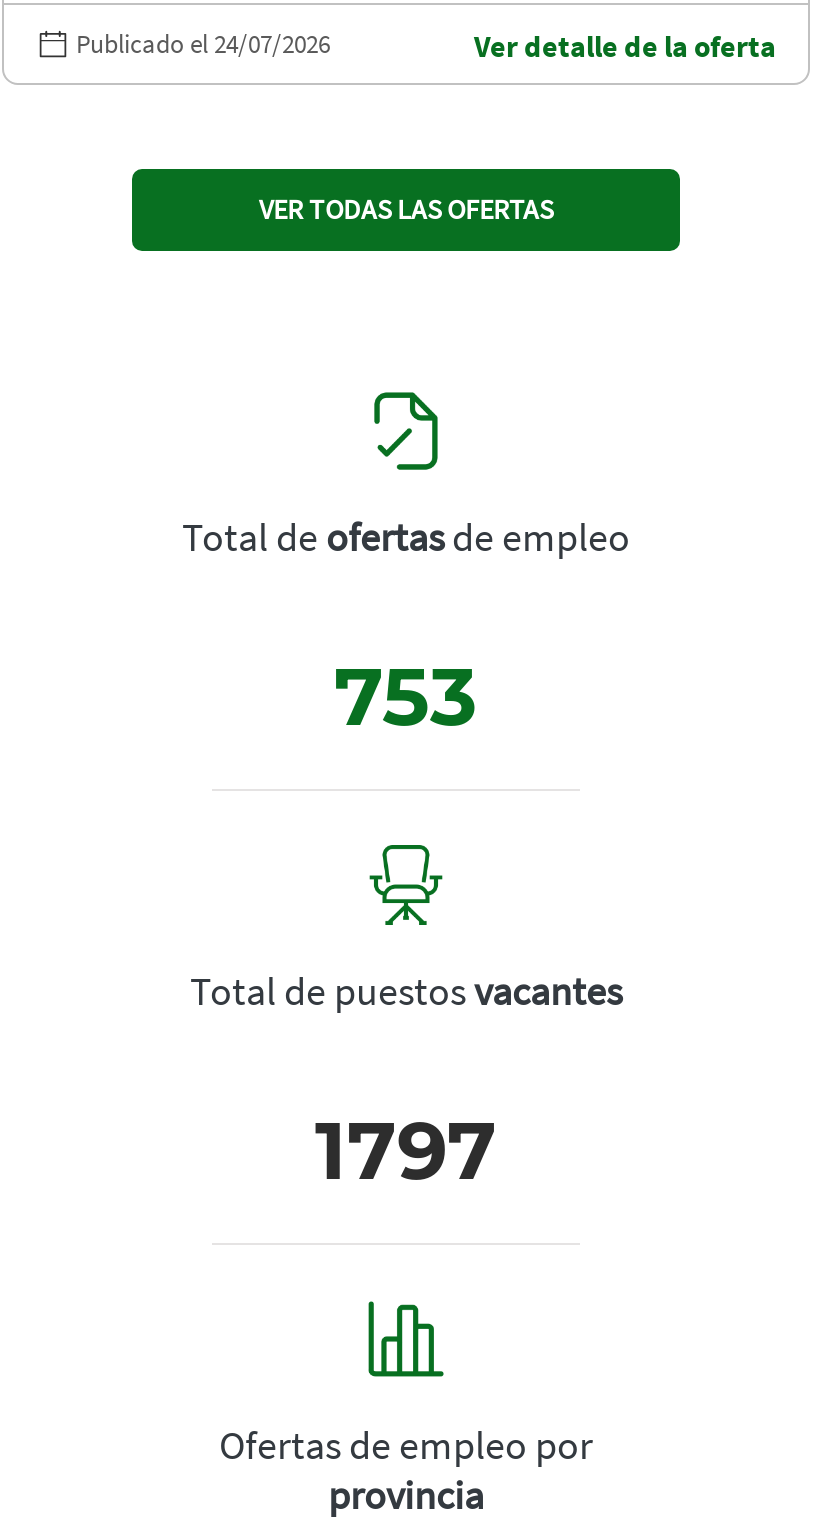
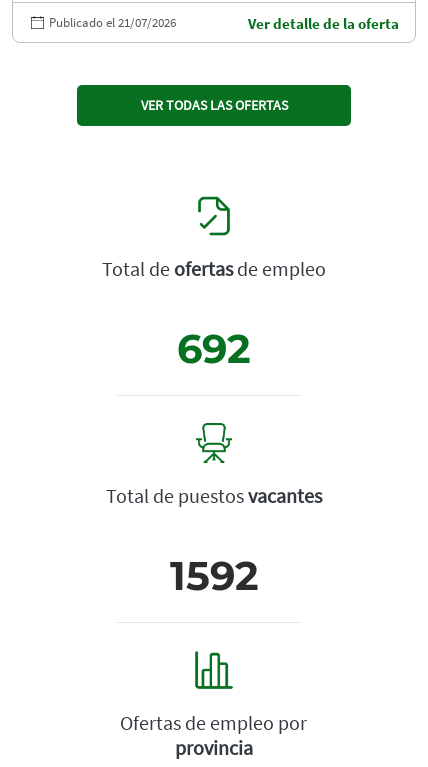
- Publicado el 24/07/2026
+ Publicado el 21/07/2026

- 753
+ 692

- 1797
+ 1592
